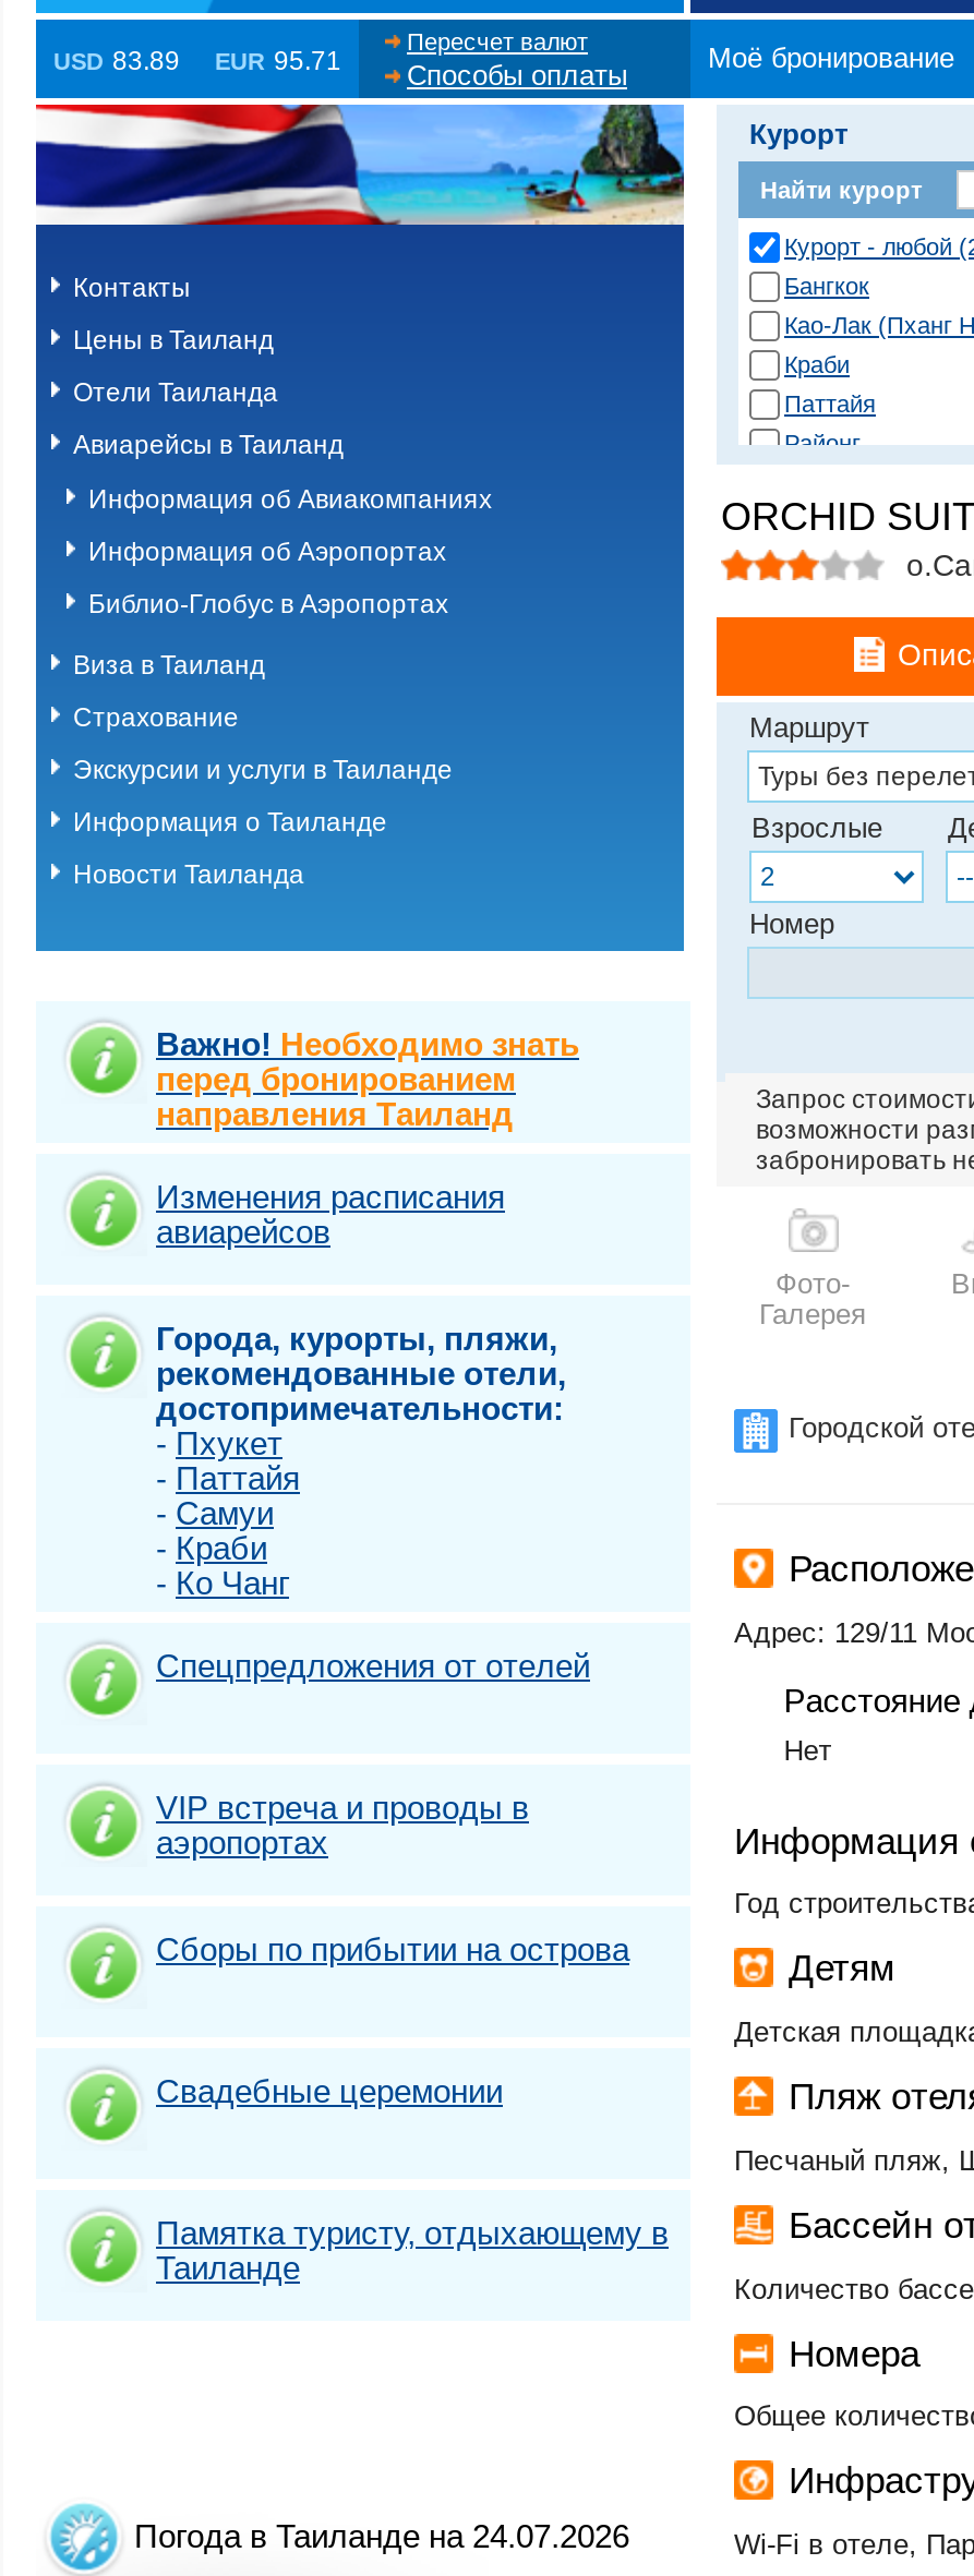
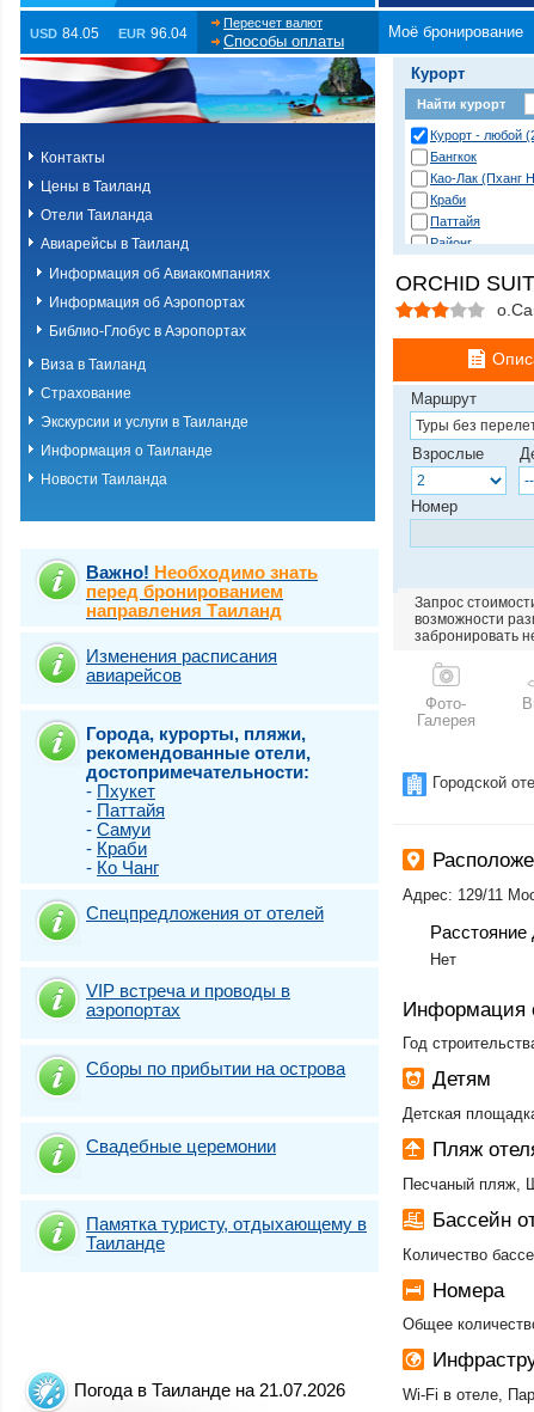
- USD 83.89
+ USD 84.05

- EUR 95.71
+ EUR 96.04

- Погода в Таиланде на 24.07.2026
+ Погода в Таиланде на 21.07.2026
